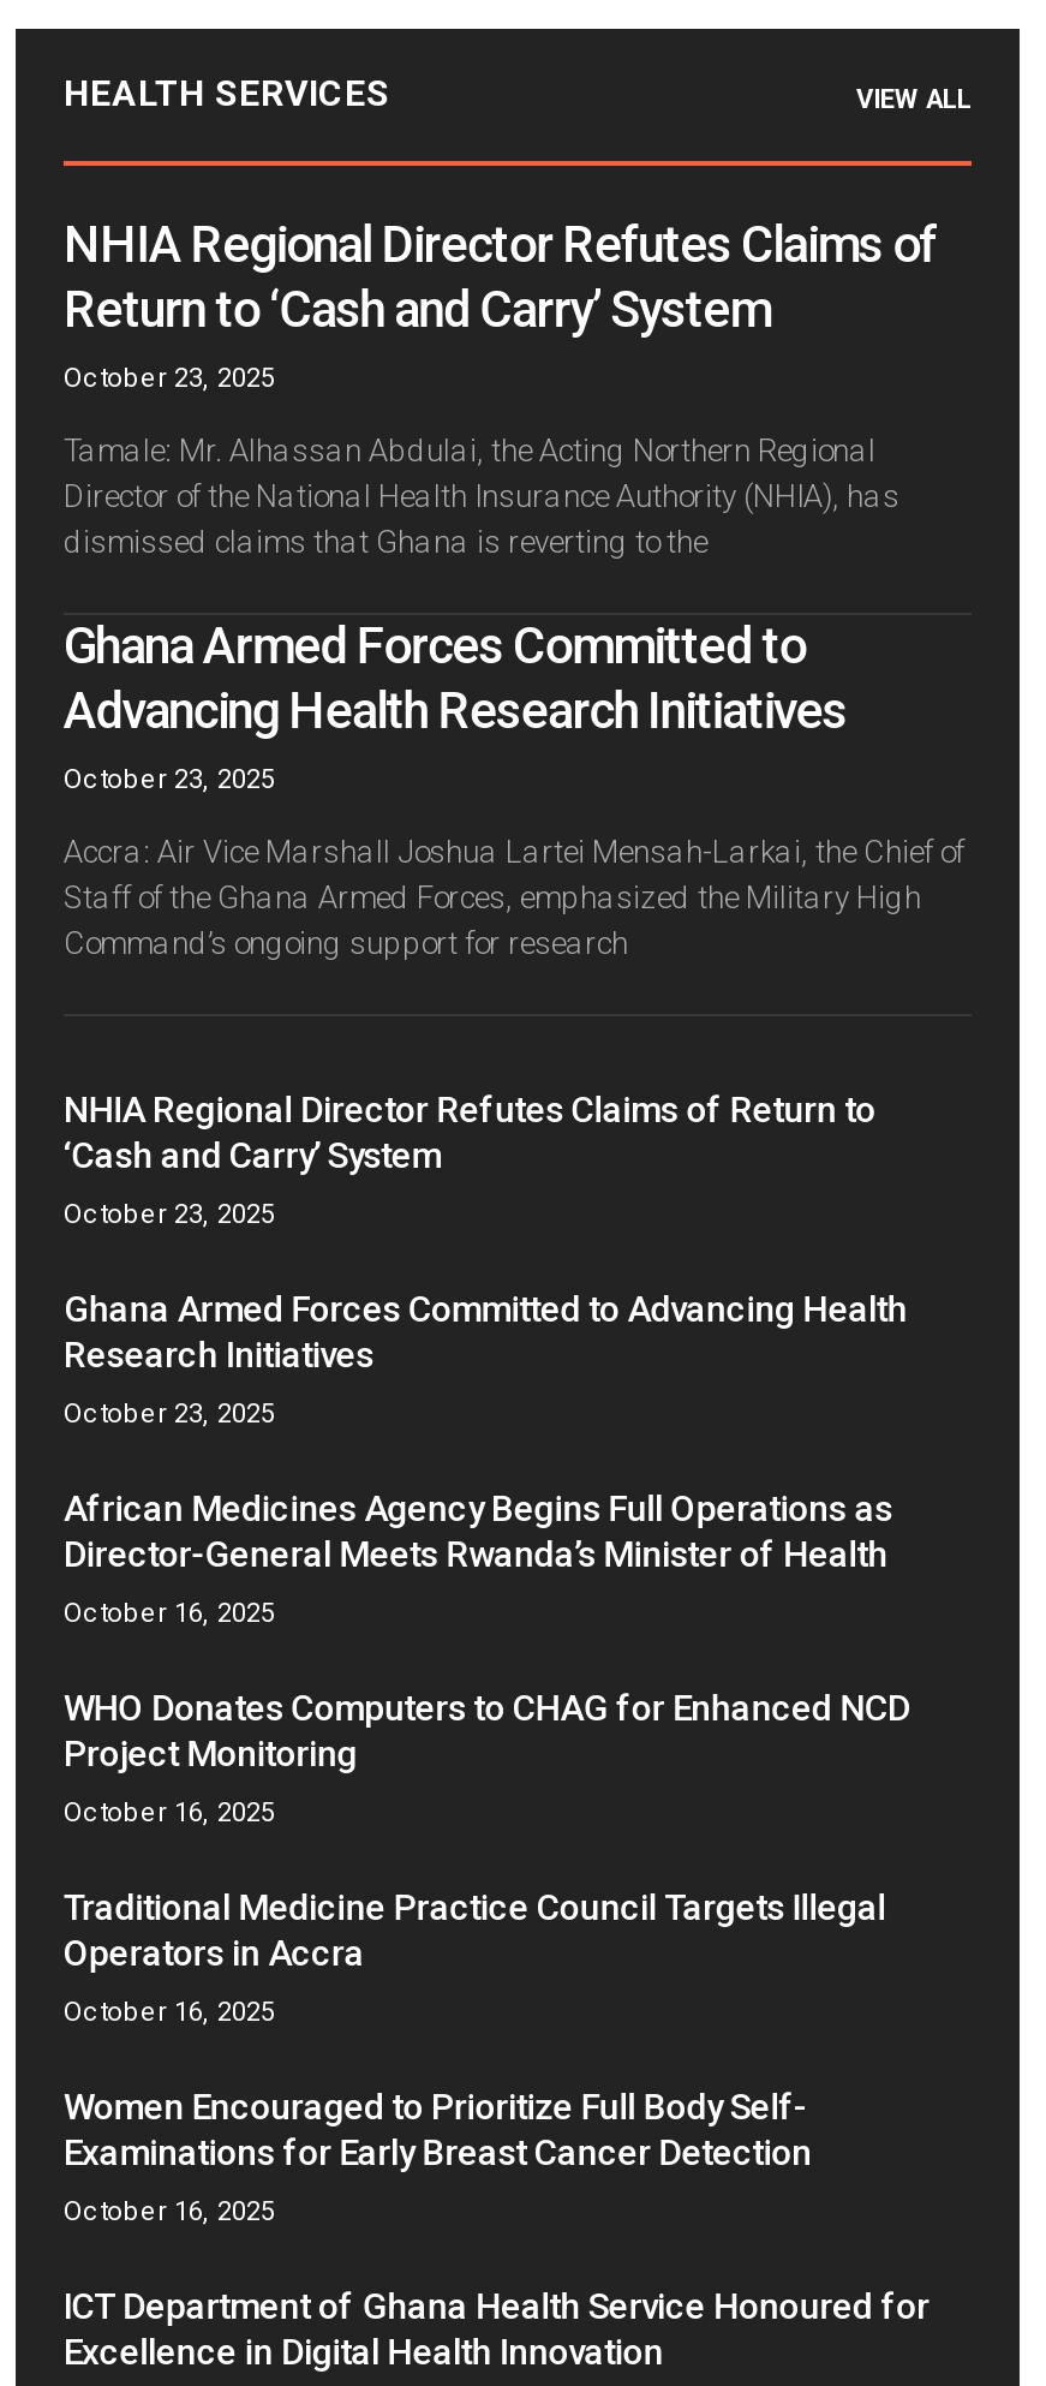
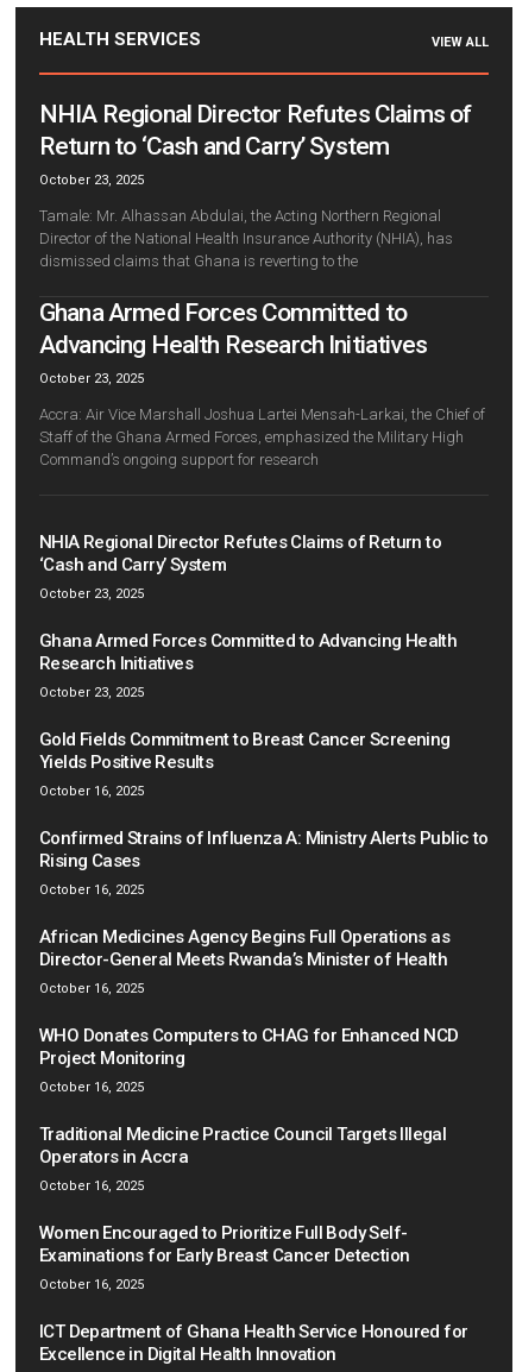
+ Gold Fields Commitment to Breast Cancer Screening
+ Yields Positive Results
+ October 16, 2025
+ Confirmed Strains of Influenza A: Ministry Alerts Public to
+ Rising Cases
+ October 16, 2025
